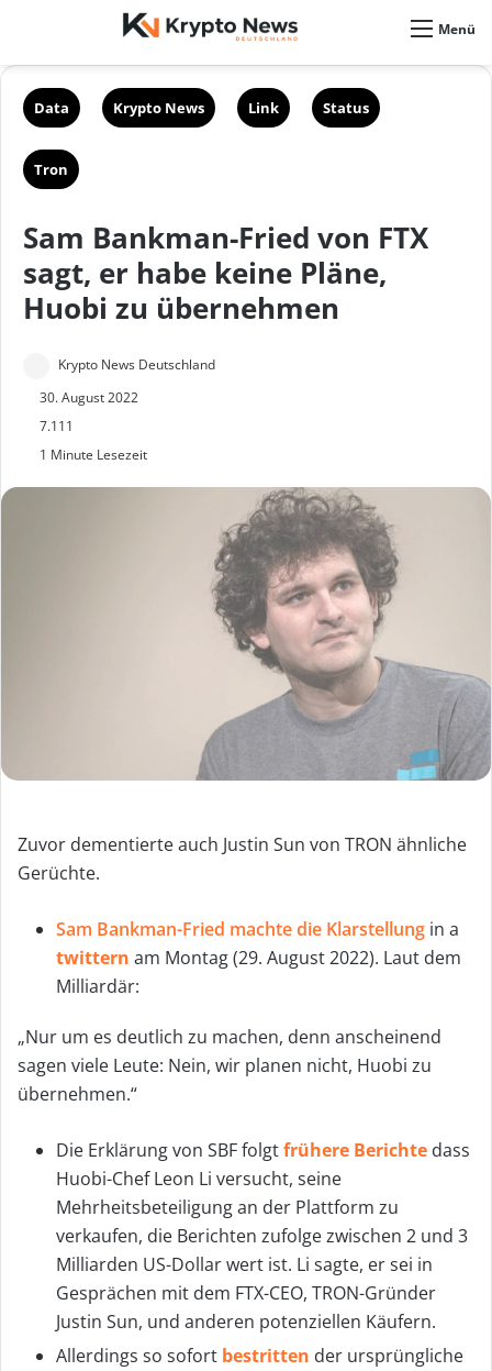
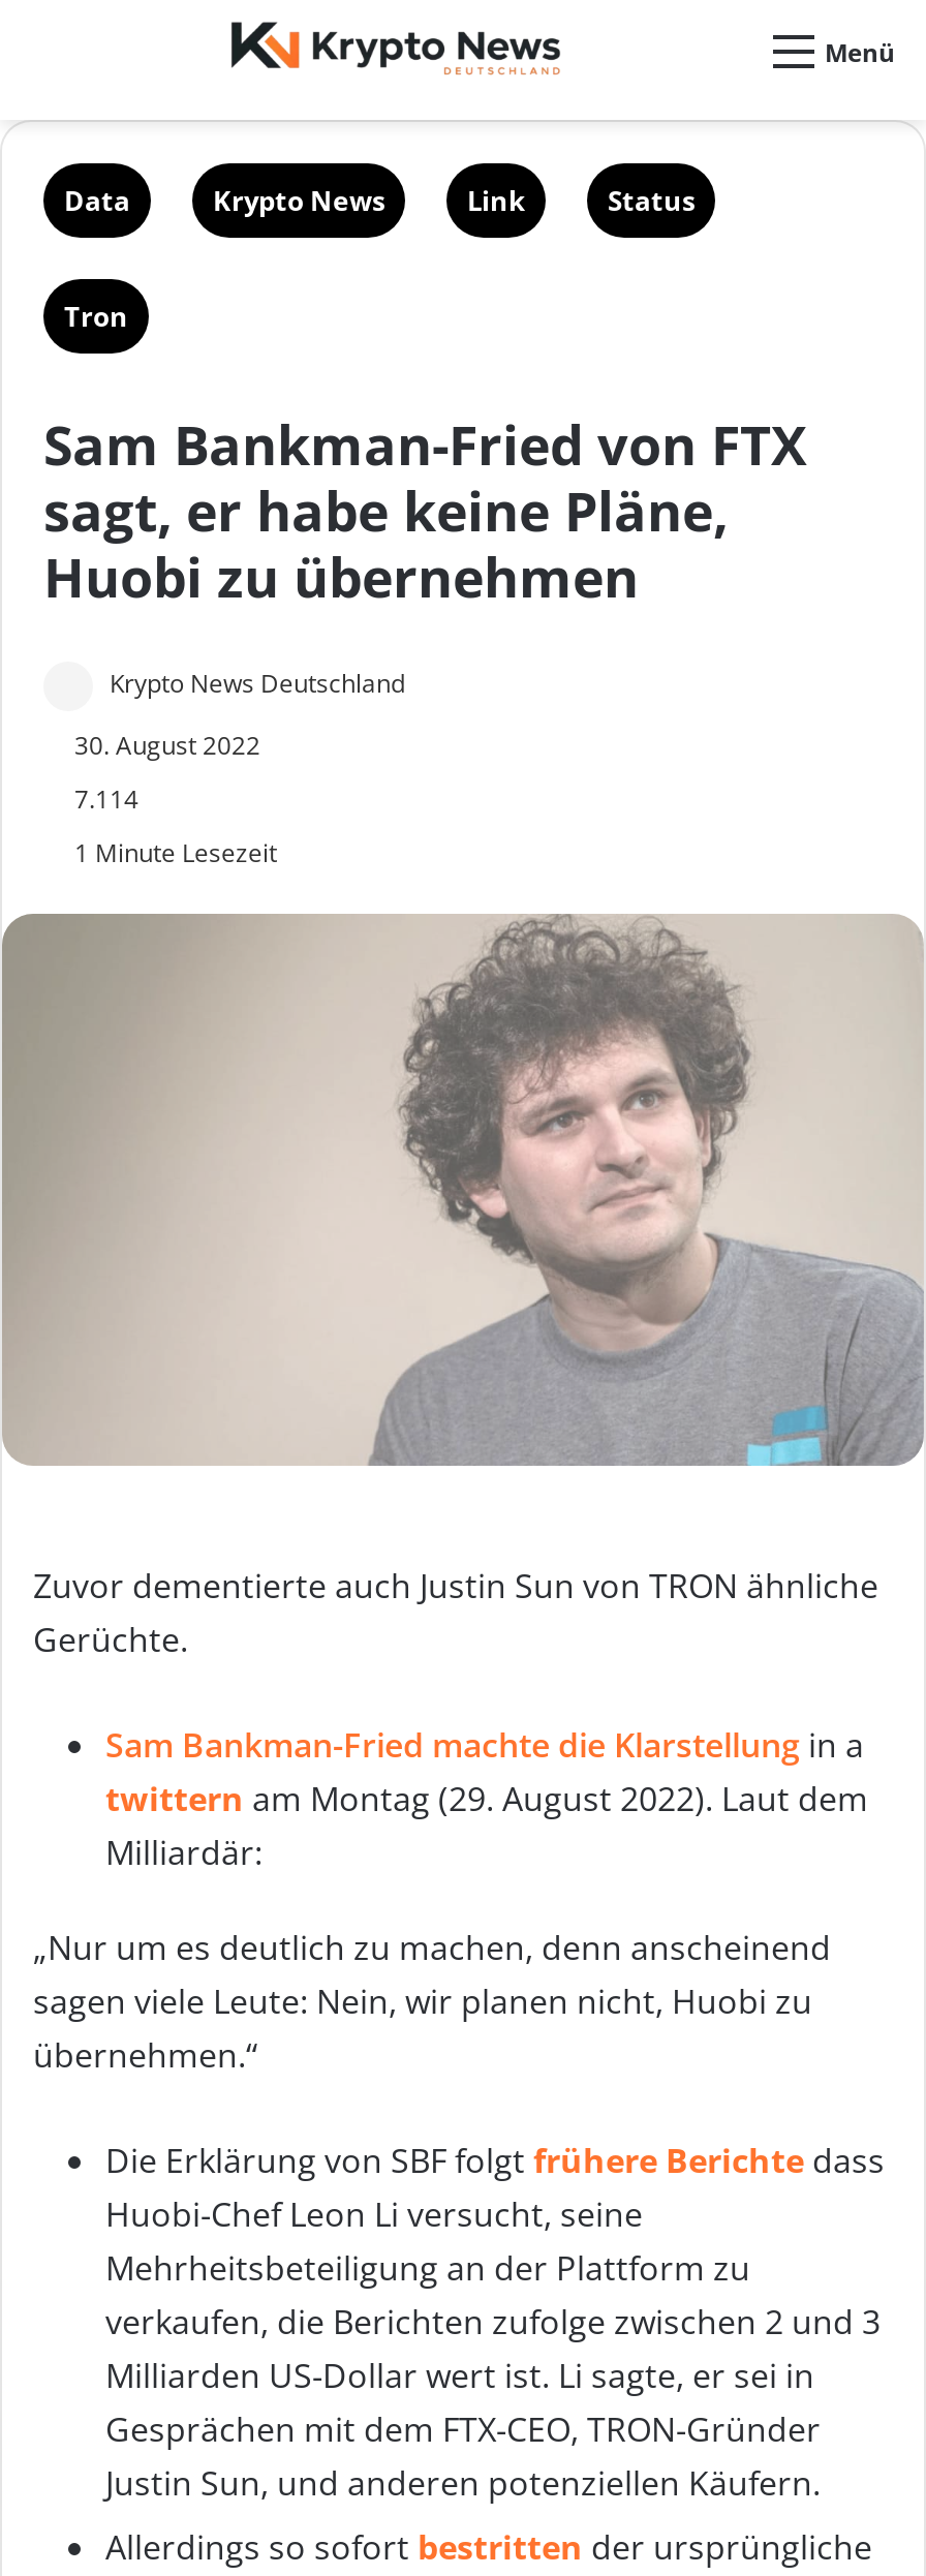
- 7.111
+ 7.114
